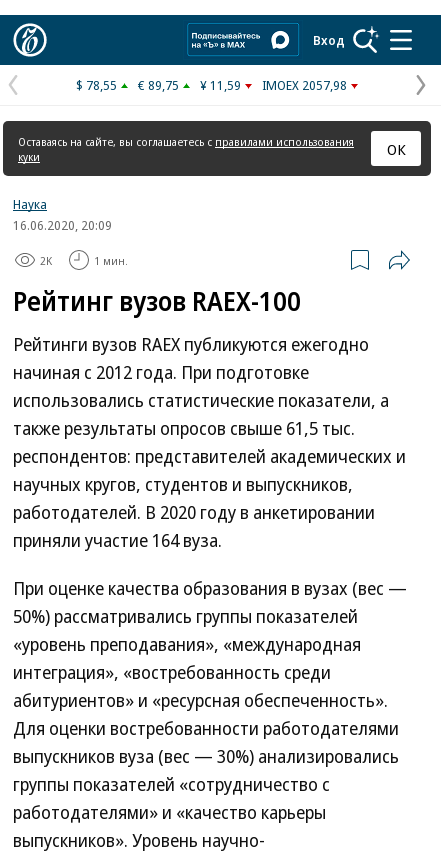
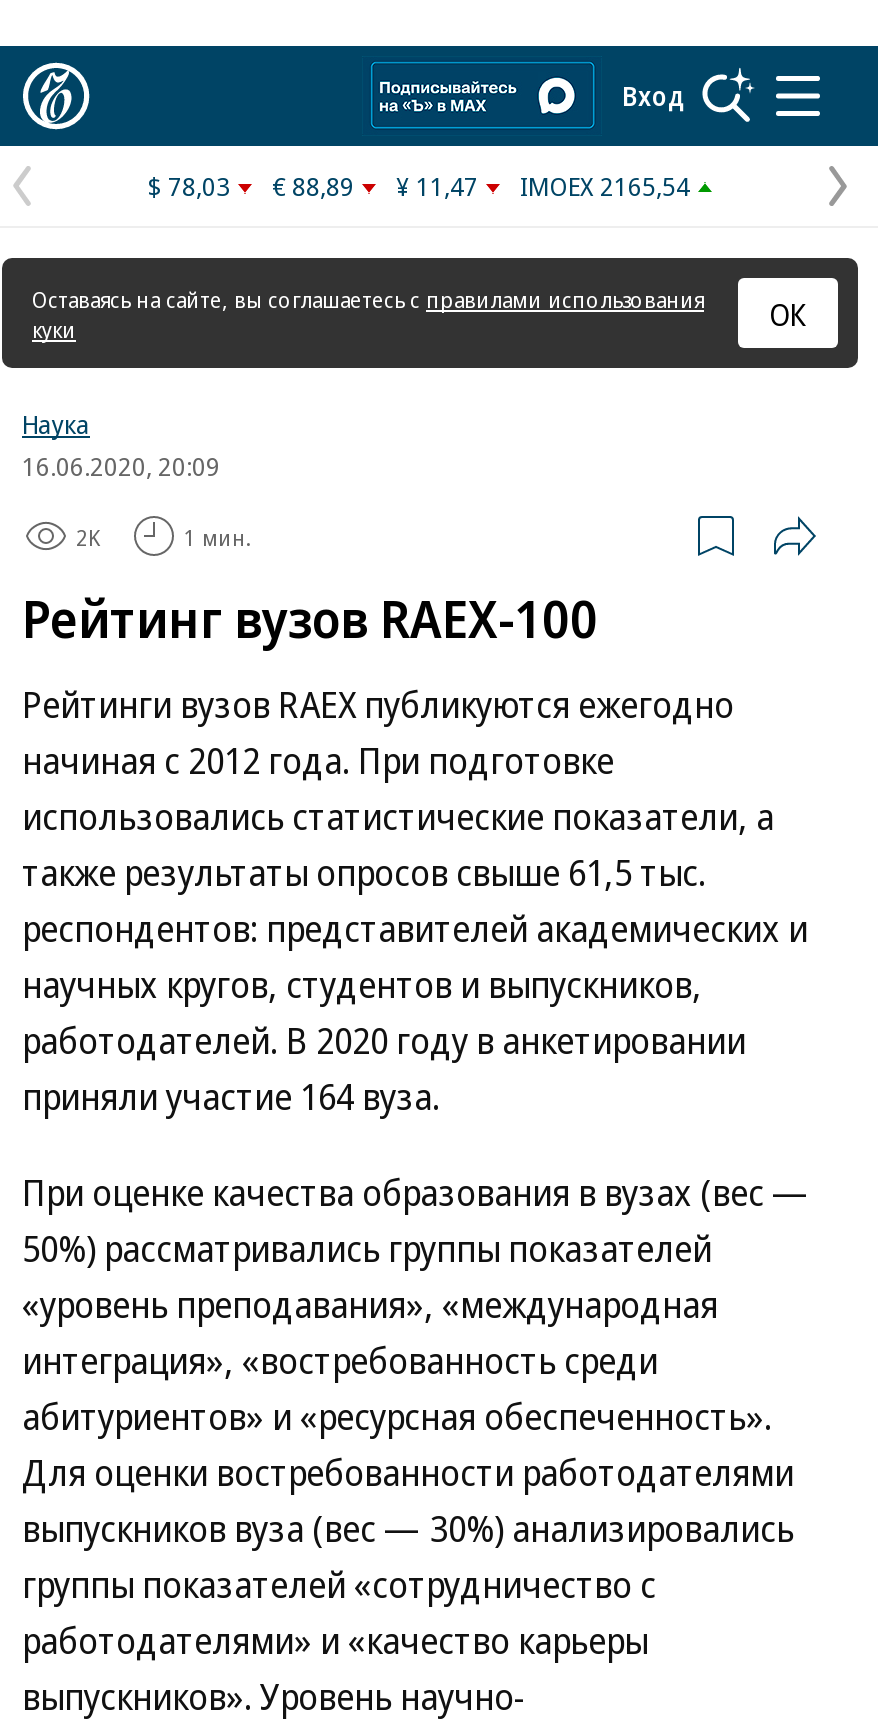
- $ 78,55
+ $ 78,03

- € 89,75
+ € 88,89

- ¥ 11,59
+ ¥ 11,47

- IMOEX 2057,98
+ IMOEX 2165,54
